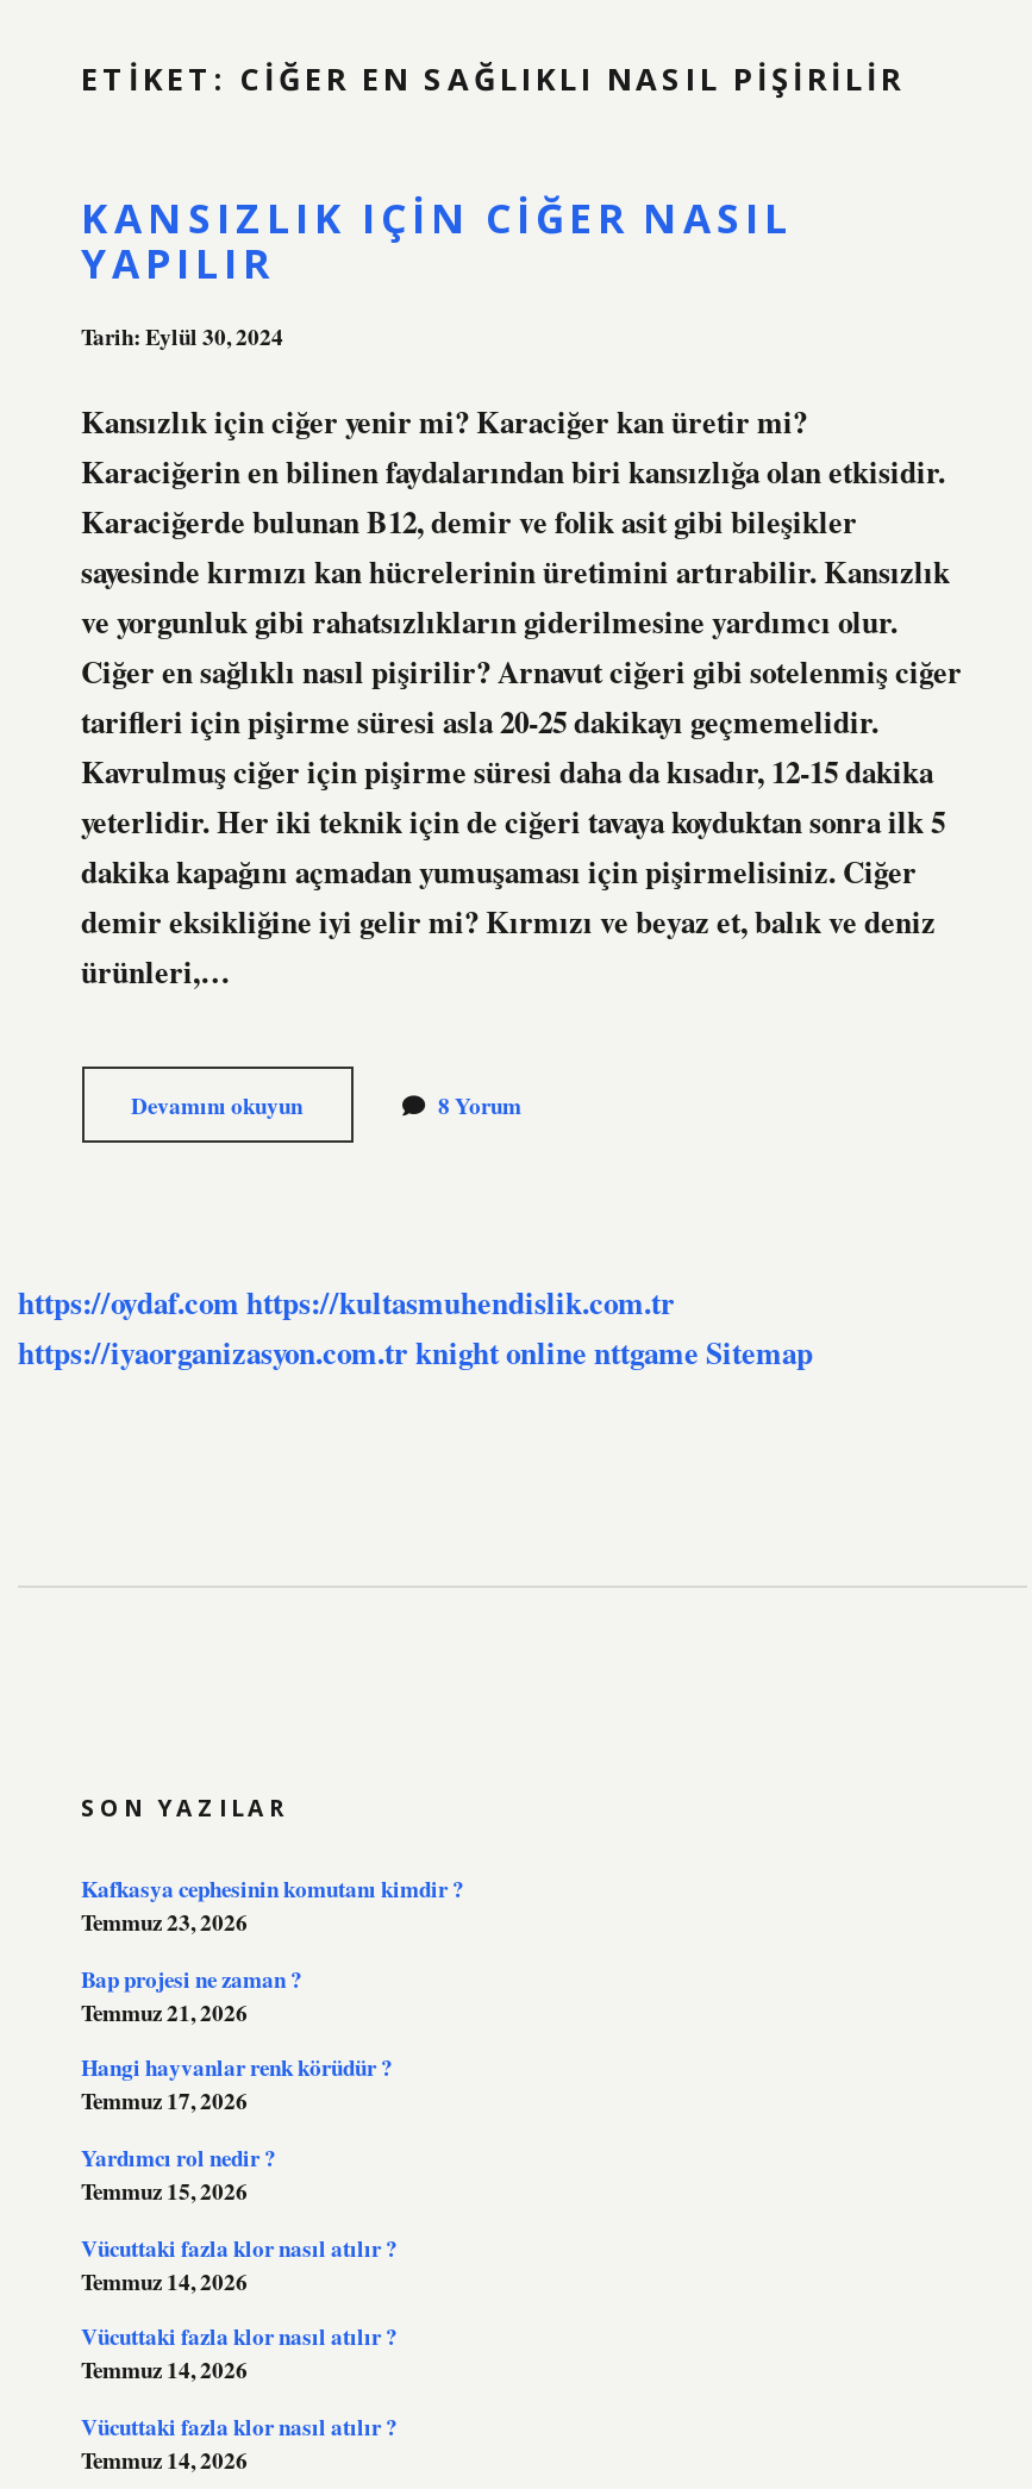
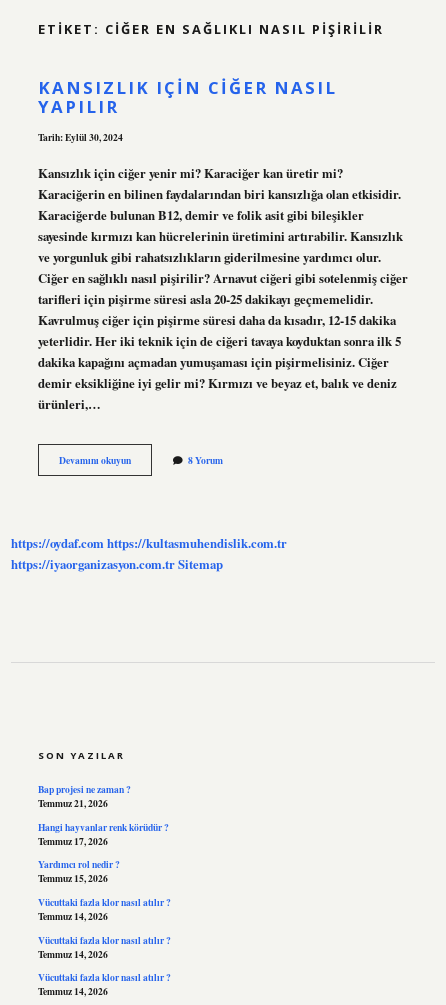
- https://iyaorganizasyon.com.tr knight online nttgame Sitemap
+ https://iyaorganizasyon.com.tr Sitemap

- Kafkasya cephesinin komutanı kimdir ?
- Temmuz 23, 2026
